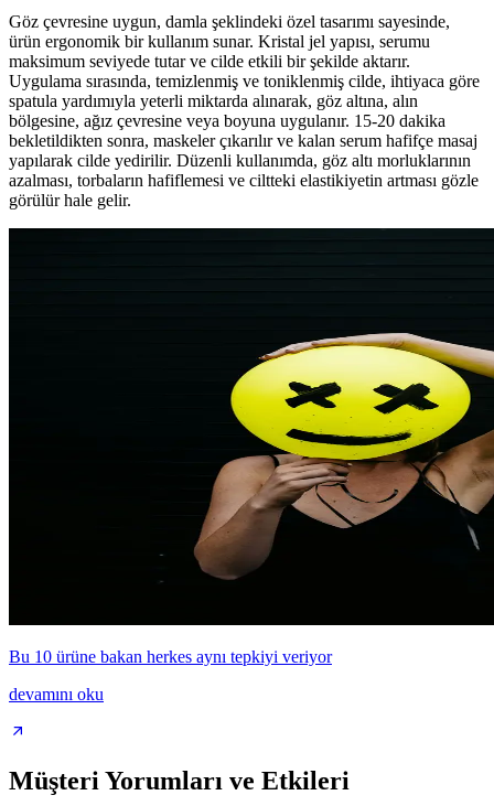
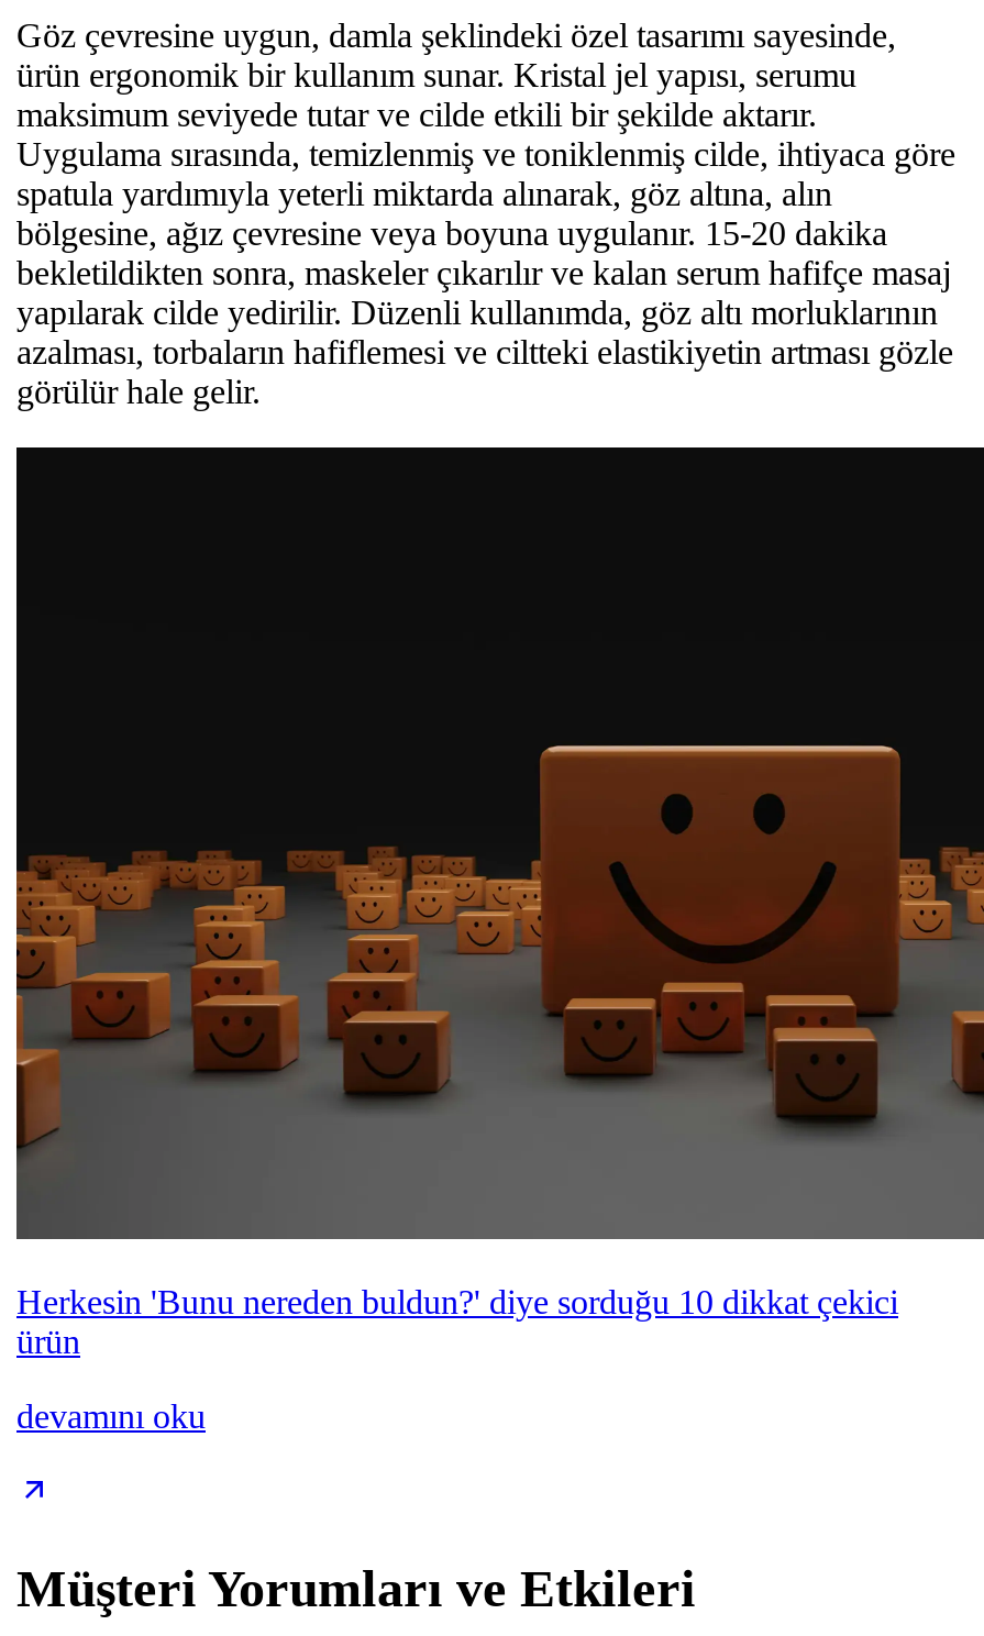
- [image]
- Bu 10 ürüne bakan herkes aynı tepkiyi veriyor
+ [image]
+ Herkesin 'Bunu nereden buldun?' diye sorduğu 10 dikkat çekici
+ ürün
